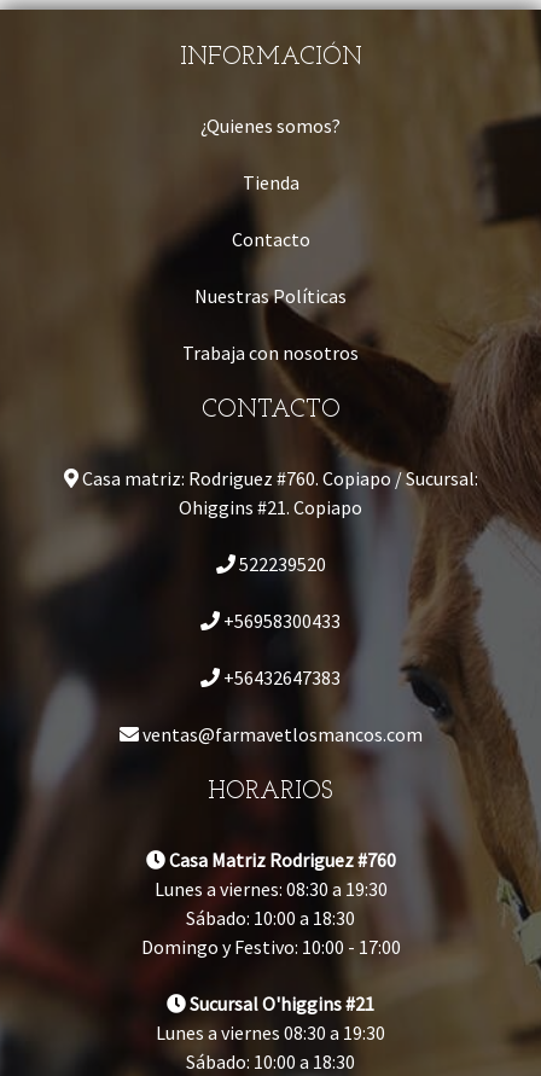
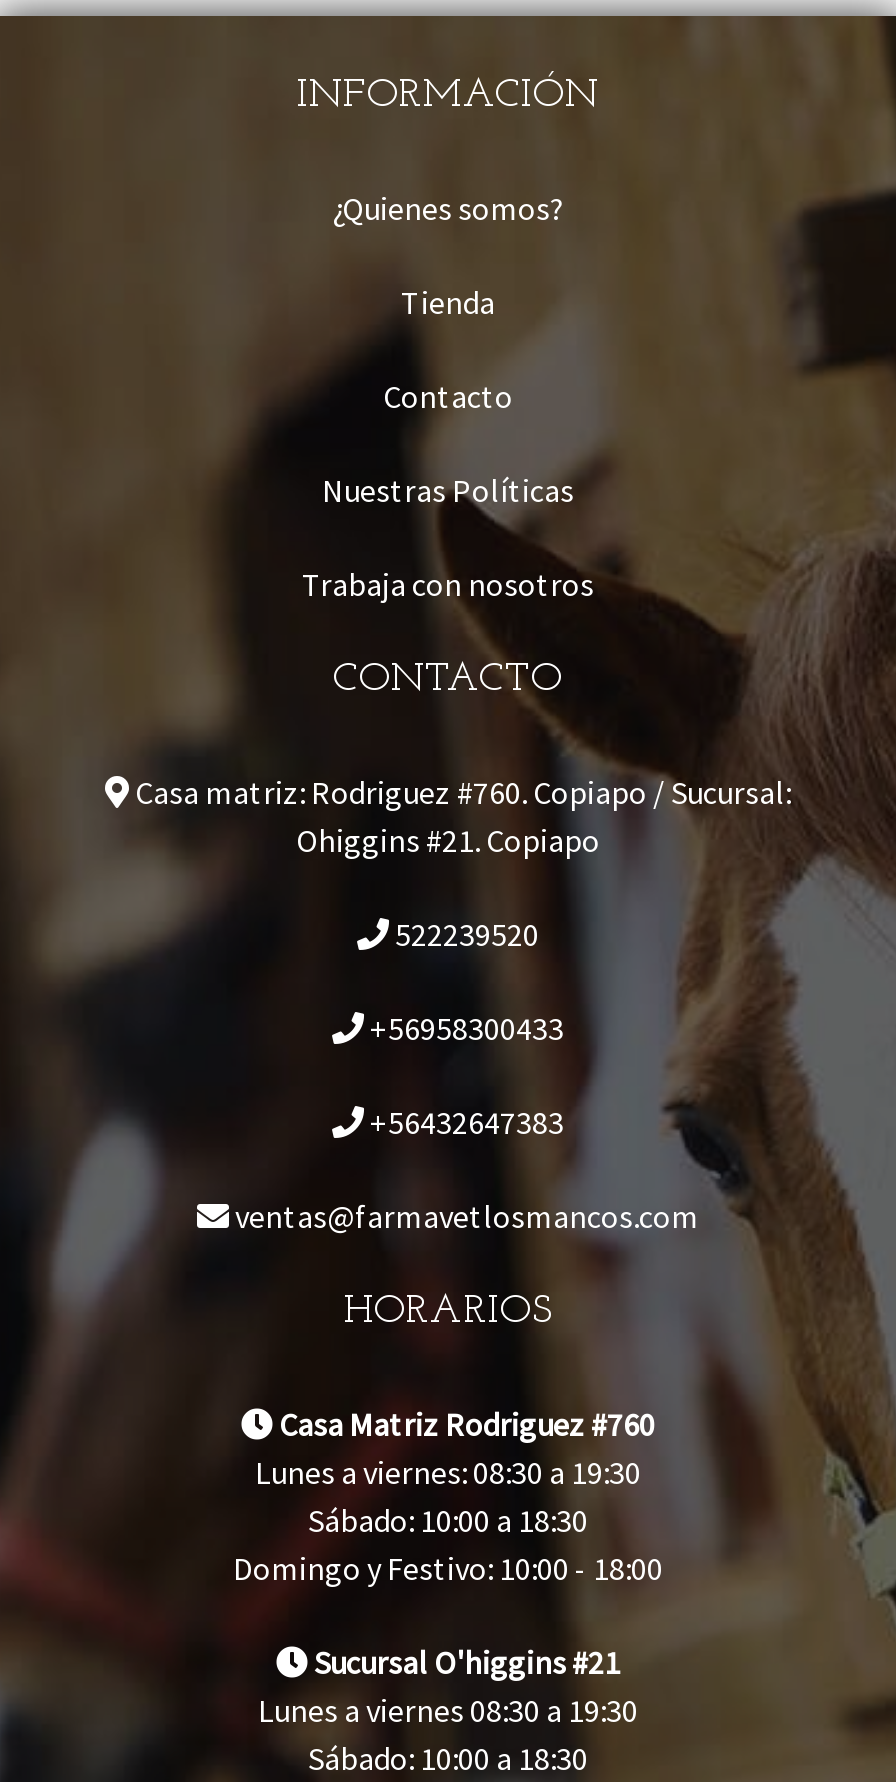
- Domingo y Festivo: 10:00 - 17:00
+ Domingo y Festivo: 10:00 - 18:00
